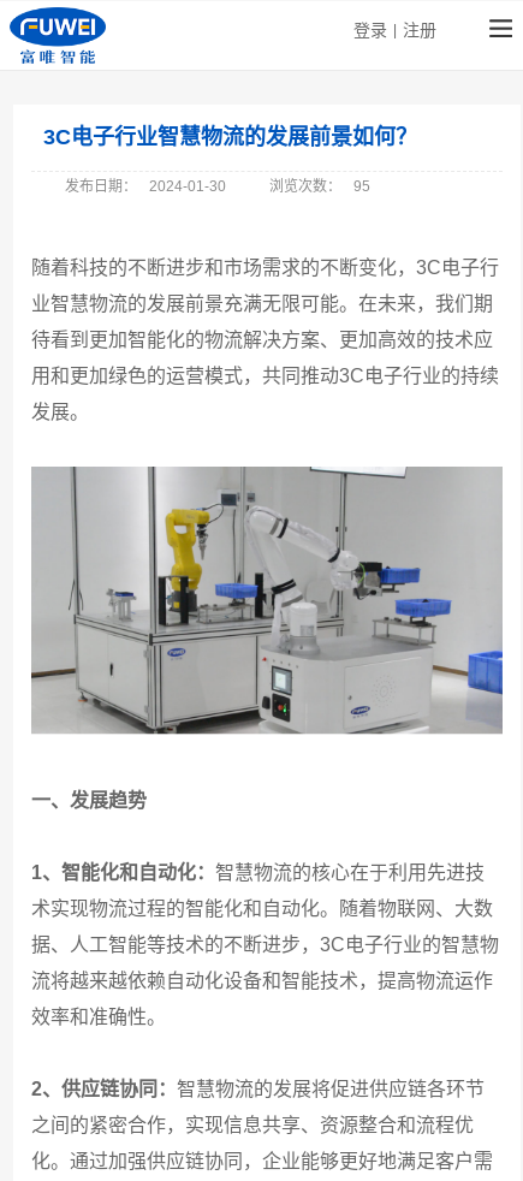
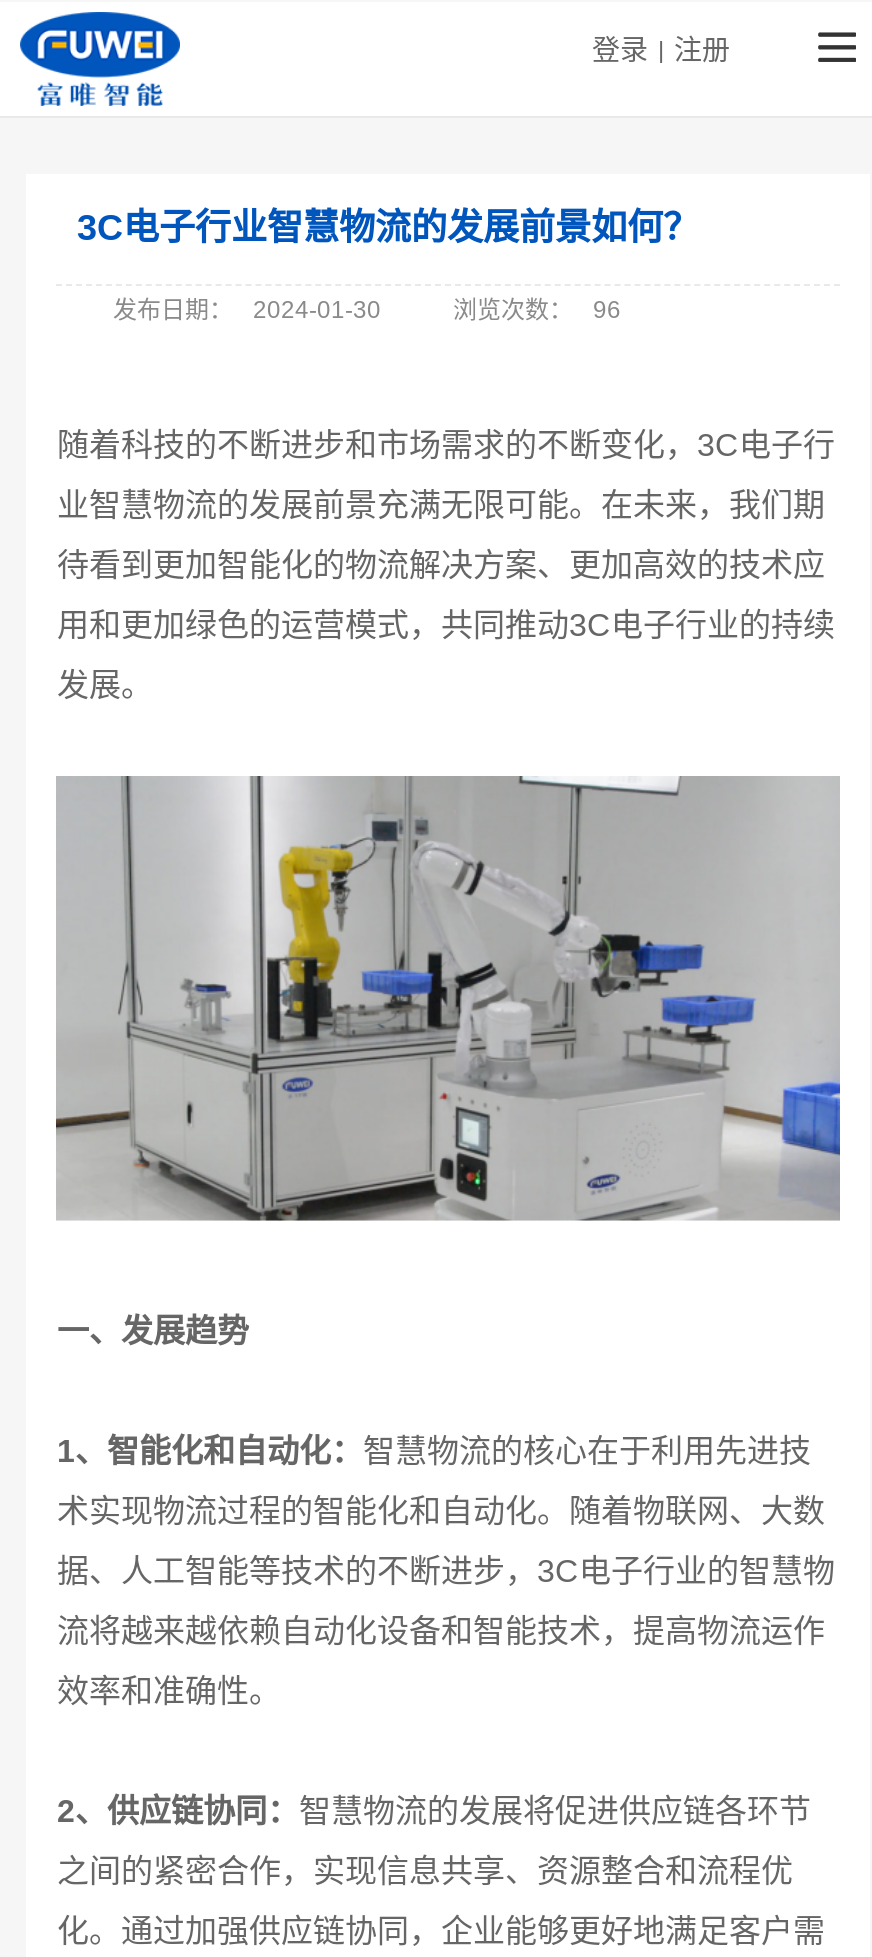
- 浏览次数： 95
+ 浏览次数： 96
